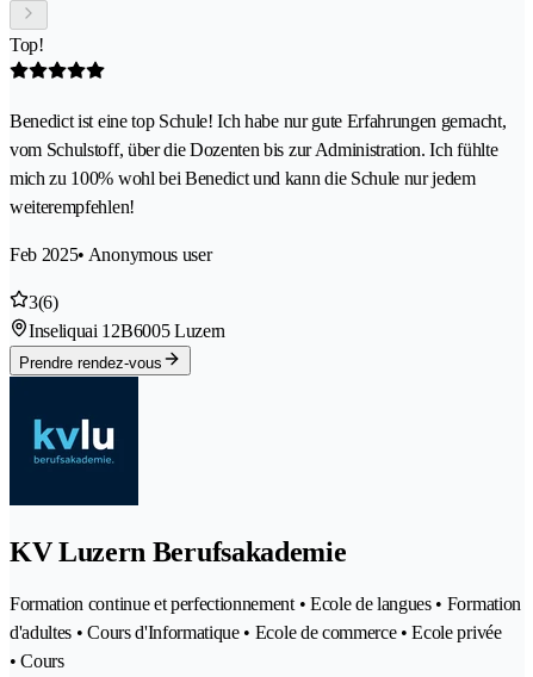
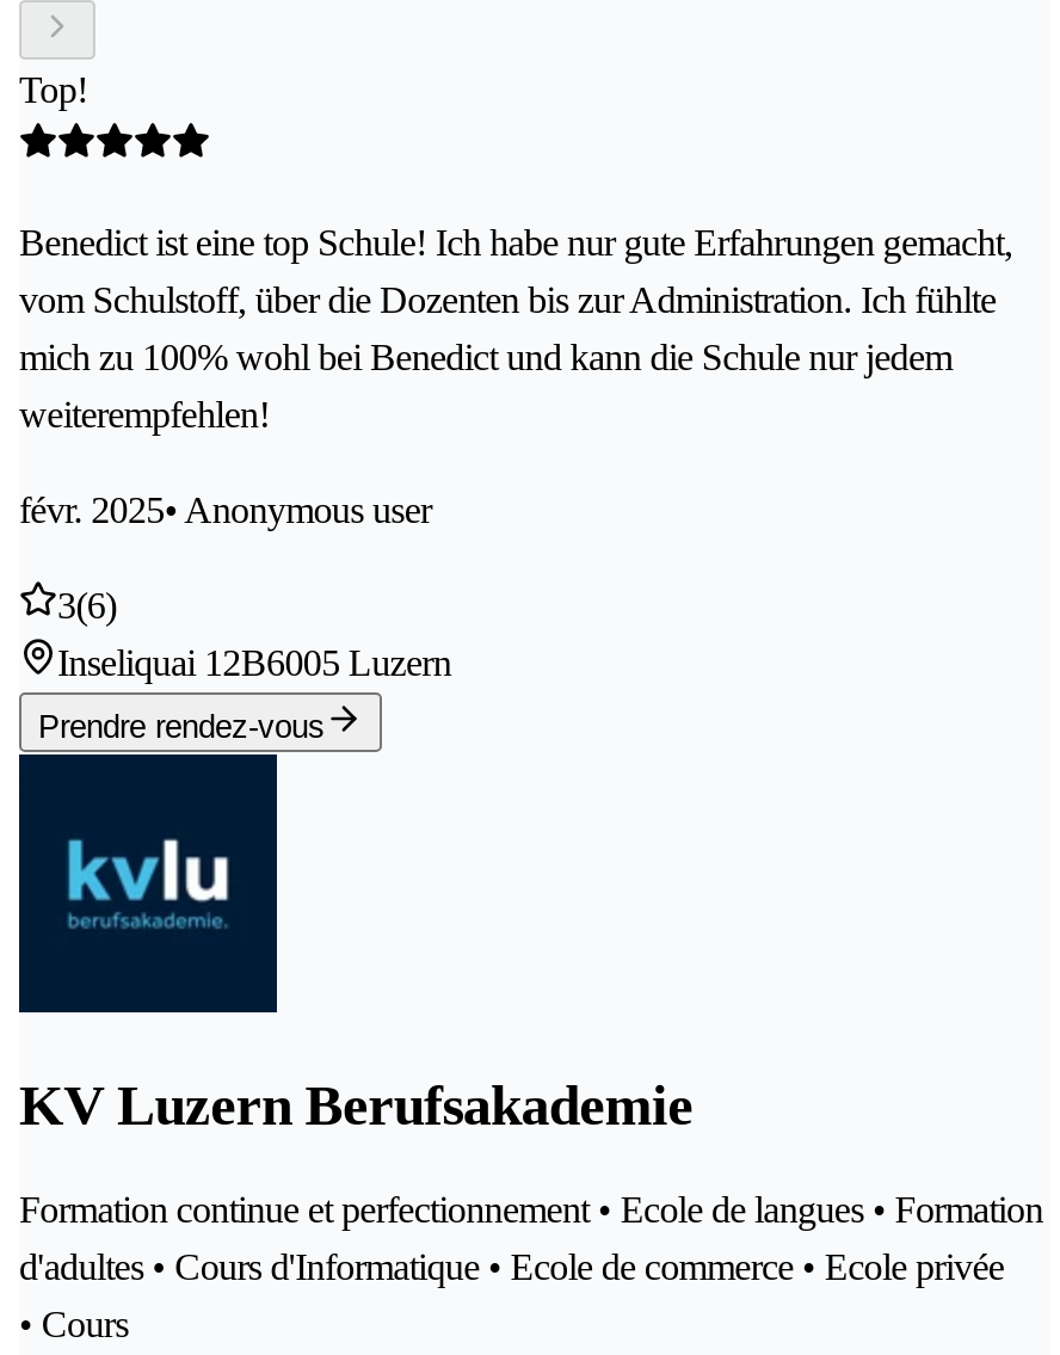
- Feb 2025• Anonymous user
+ févr. 2025• Anonymous user
